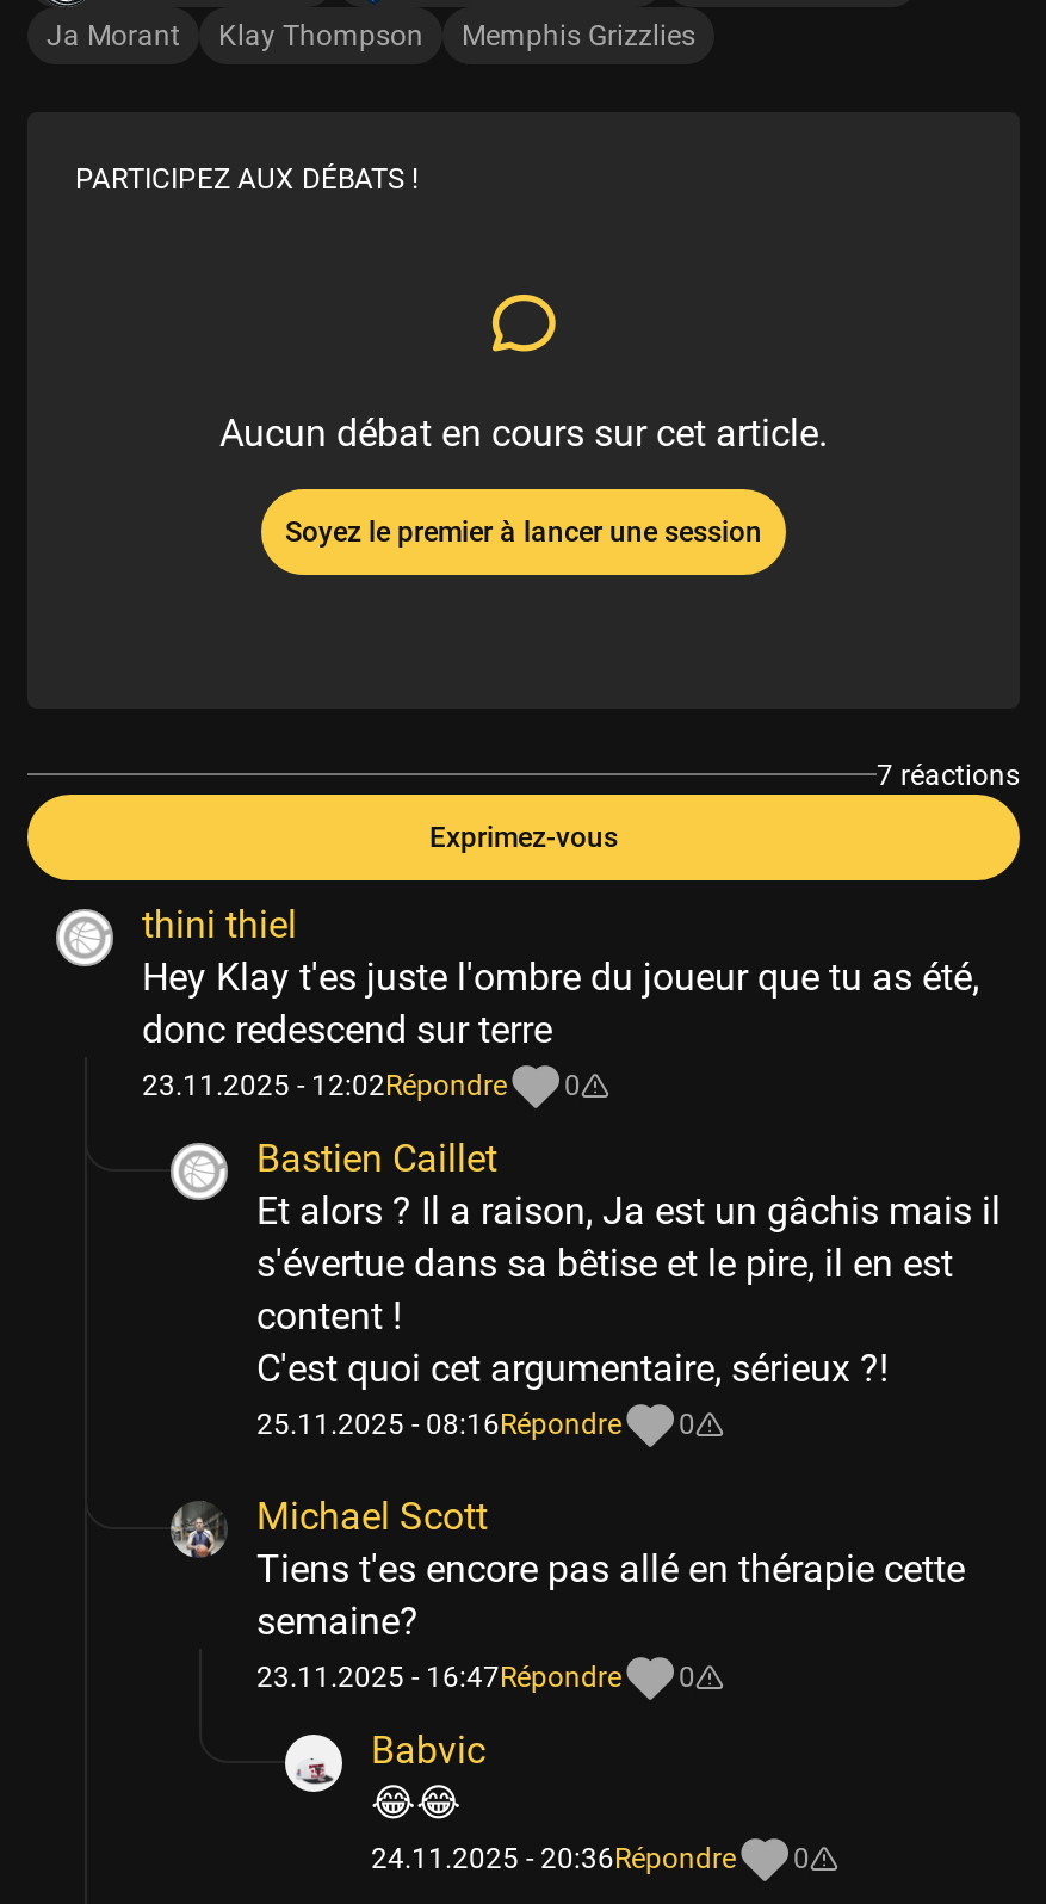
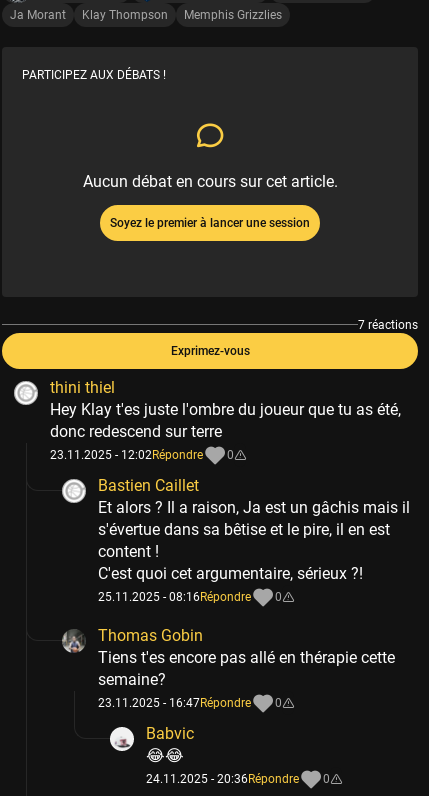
- Michael Scott
+ Thomas Gobin
